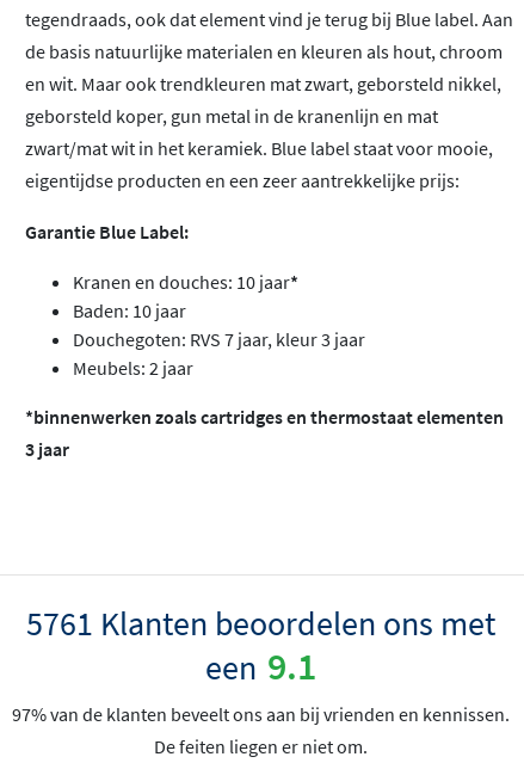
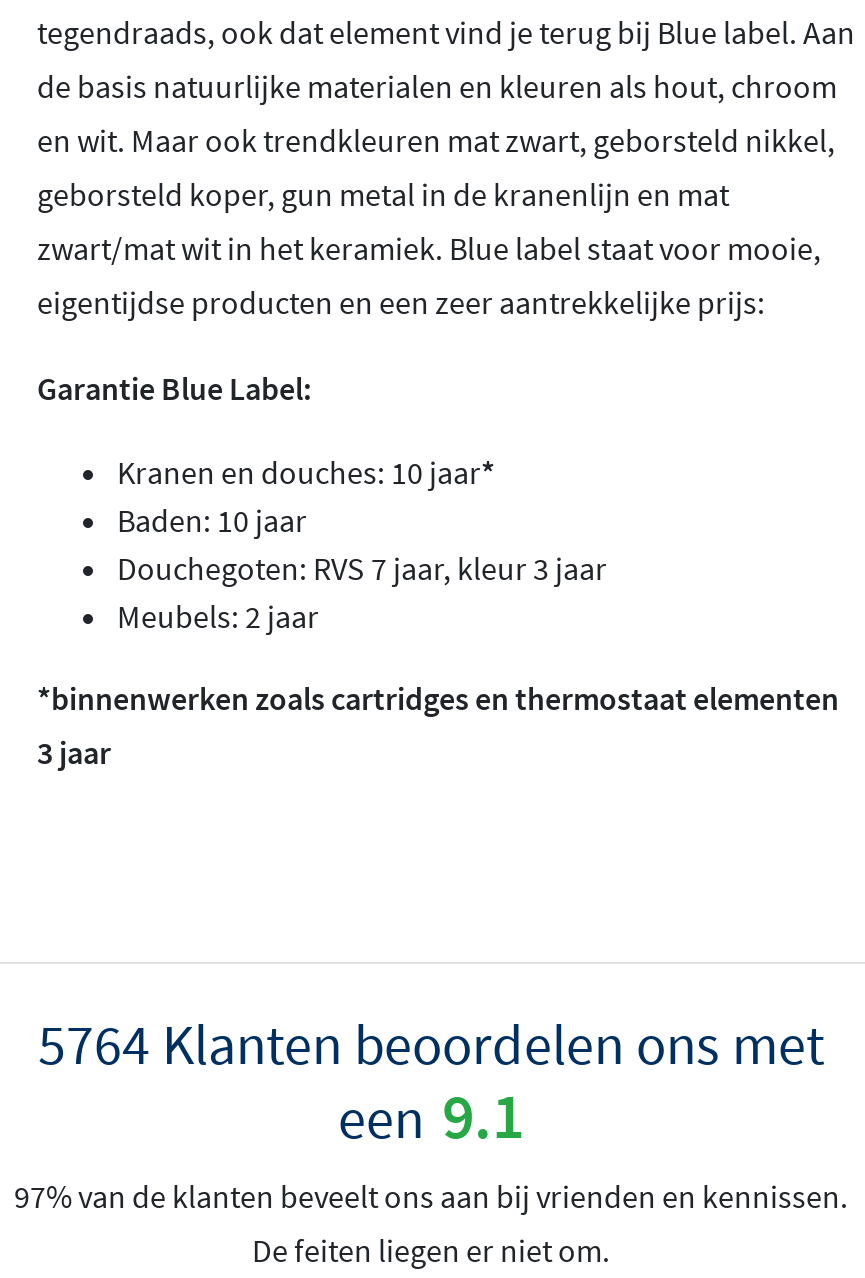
- 5761 Klanten beoordelen ons met
+ 5764 Klanten beoordelen ons met
